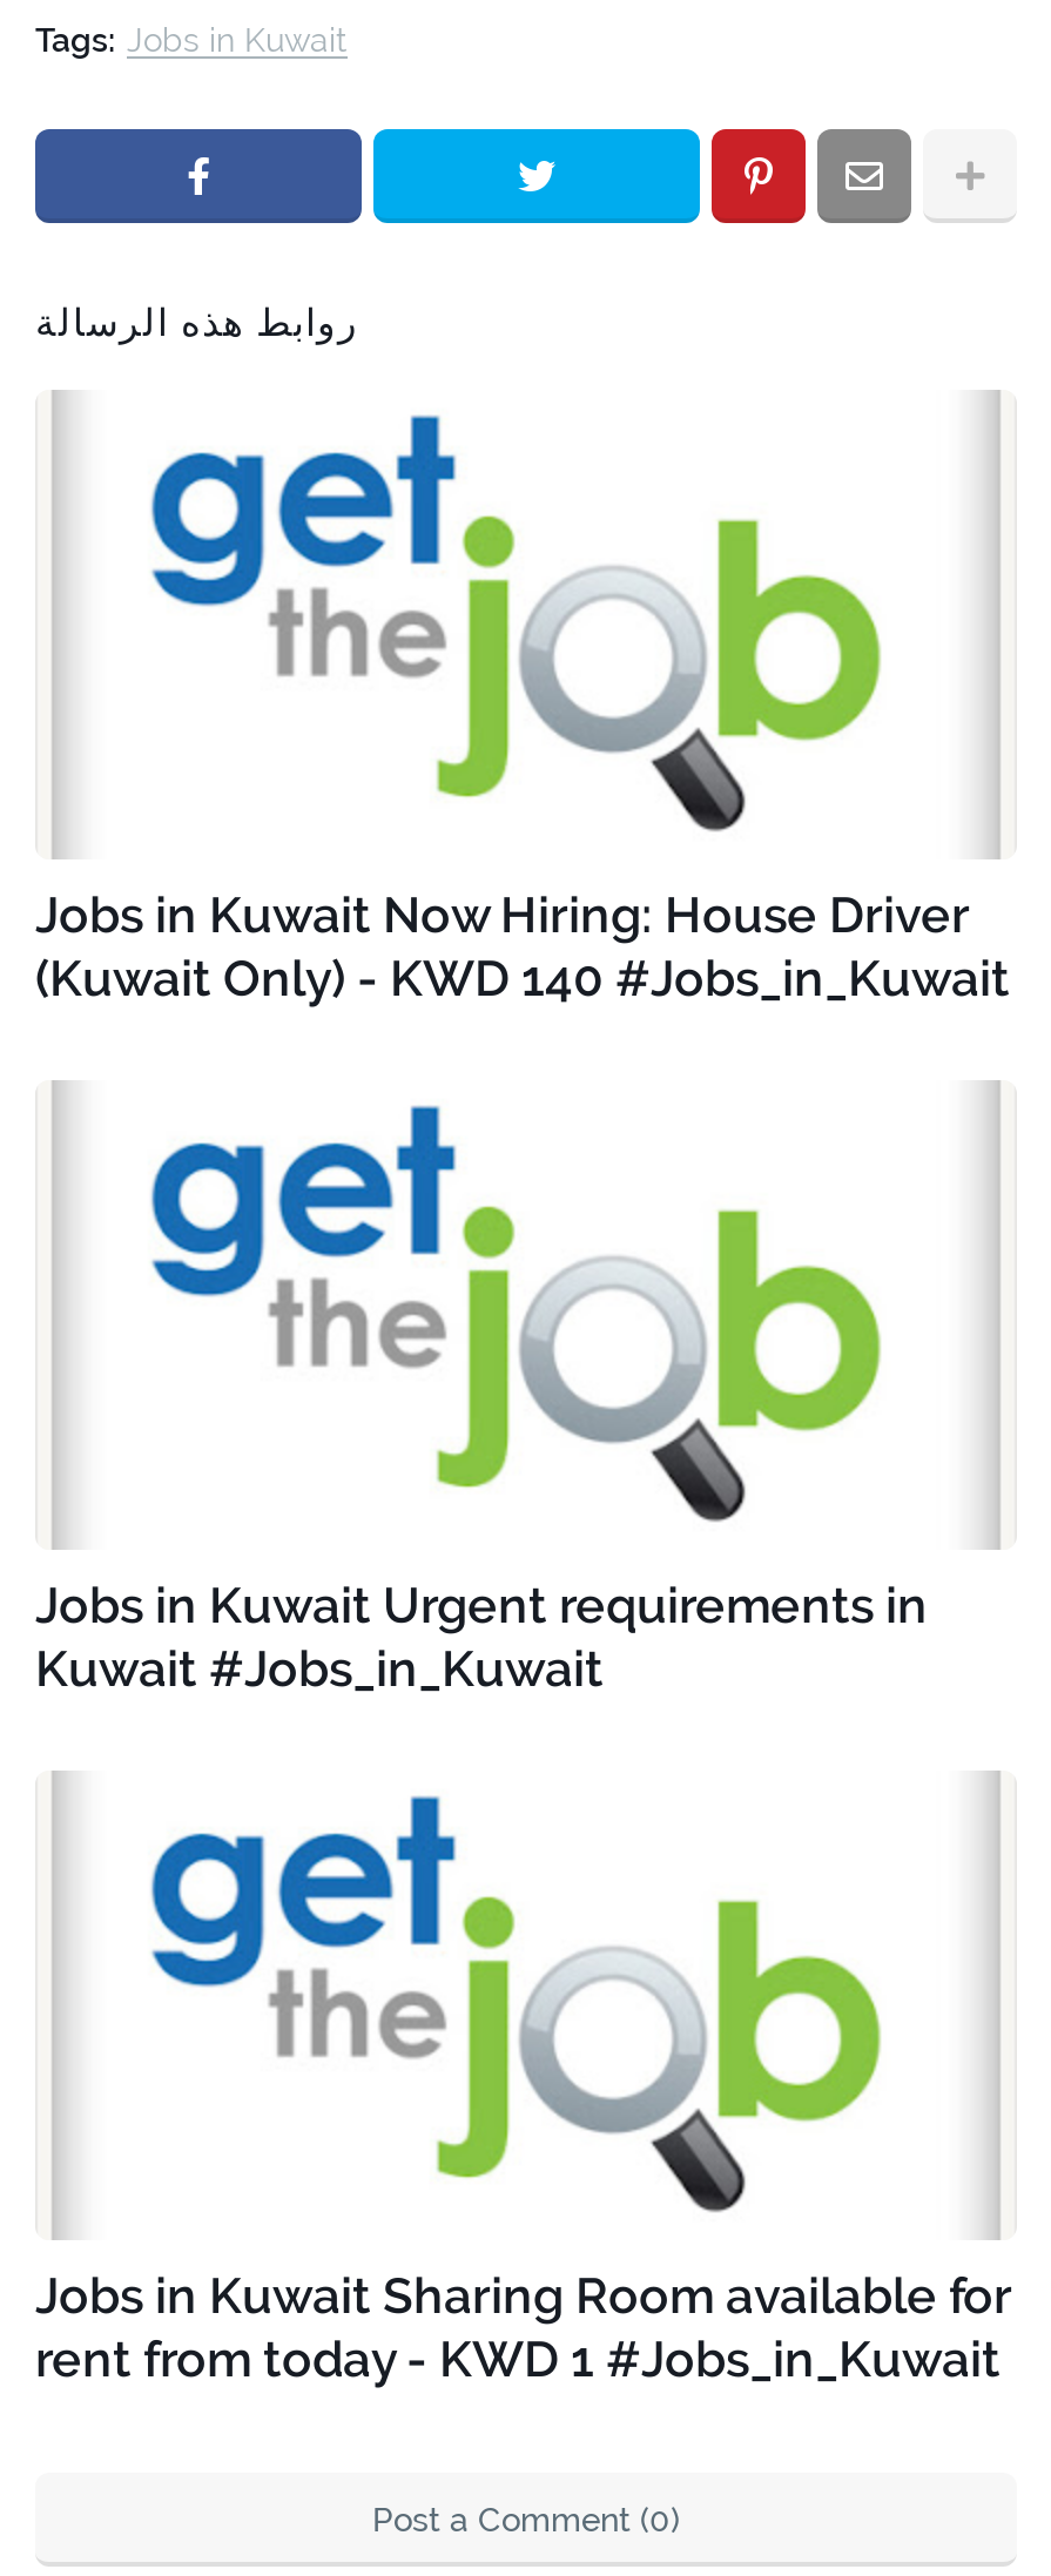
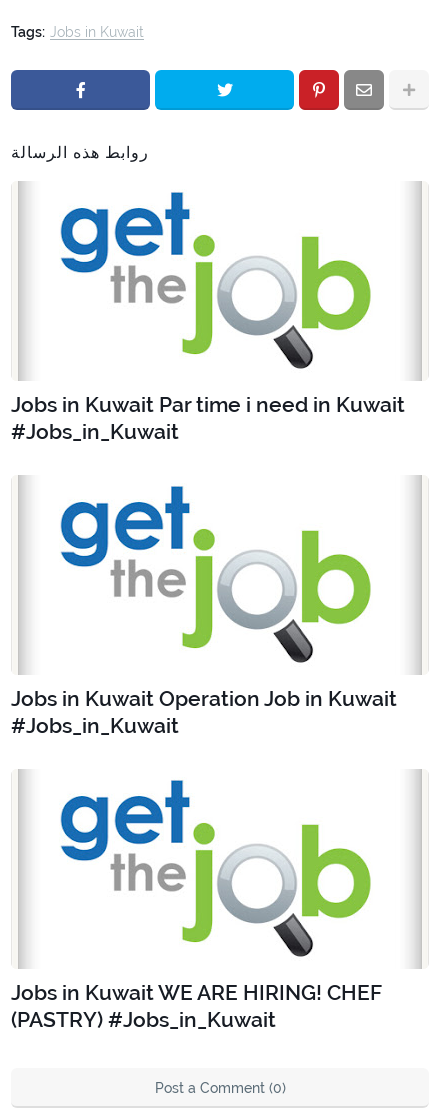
- Jobs in Kuwait Now Hiring: House Driver
- (Kuwait Only) - KWD 140 #Jobs_in_Kuwait
+ Jobs in Kuwait Par time i need in Kuwait
+ #Jobs_in_Kuwait

- Jobs in Kuwait Urgent requirements in
- Kuwait #Jobs_in_Kuwait
+ Jobs in Kuwait Operation Job in Kuwait
+ #Jobs_in_Kuwait

- Jobs in Kuwait Sharing Room available for
- rent from today - KWD 1 #Jobs_in_Kuwait
+ Jobs in Kuwait WE ARE HIRING! CHEF
+ (PASTRY) #Jobs_in_Kuwait
